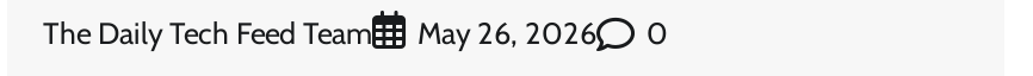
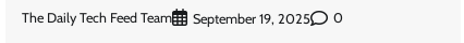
- May 26, 2026
+ September 19, 2025
